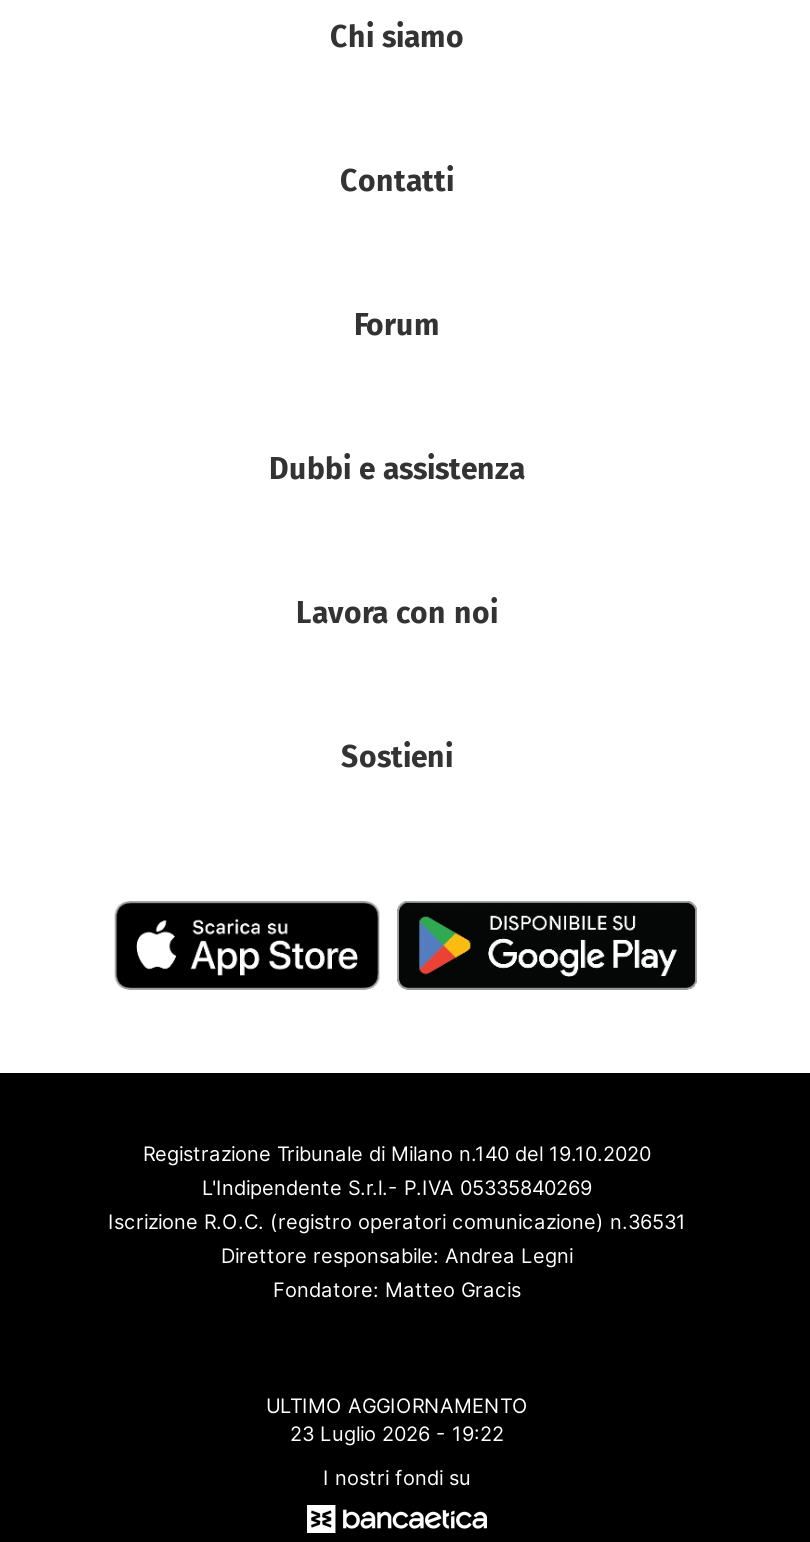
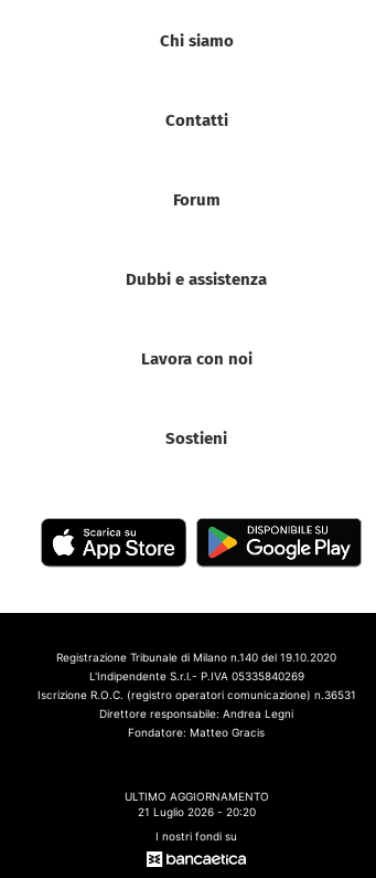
- 23 Luglio 2026 - 19:22
+ 21 Luglio 2026 - 20:20
